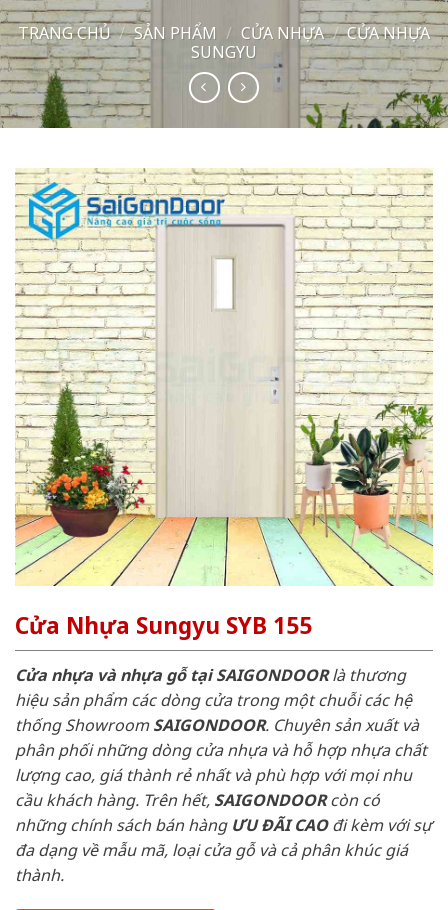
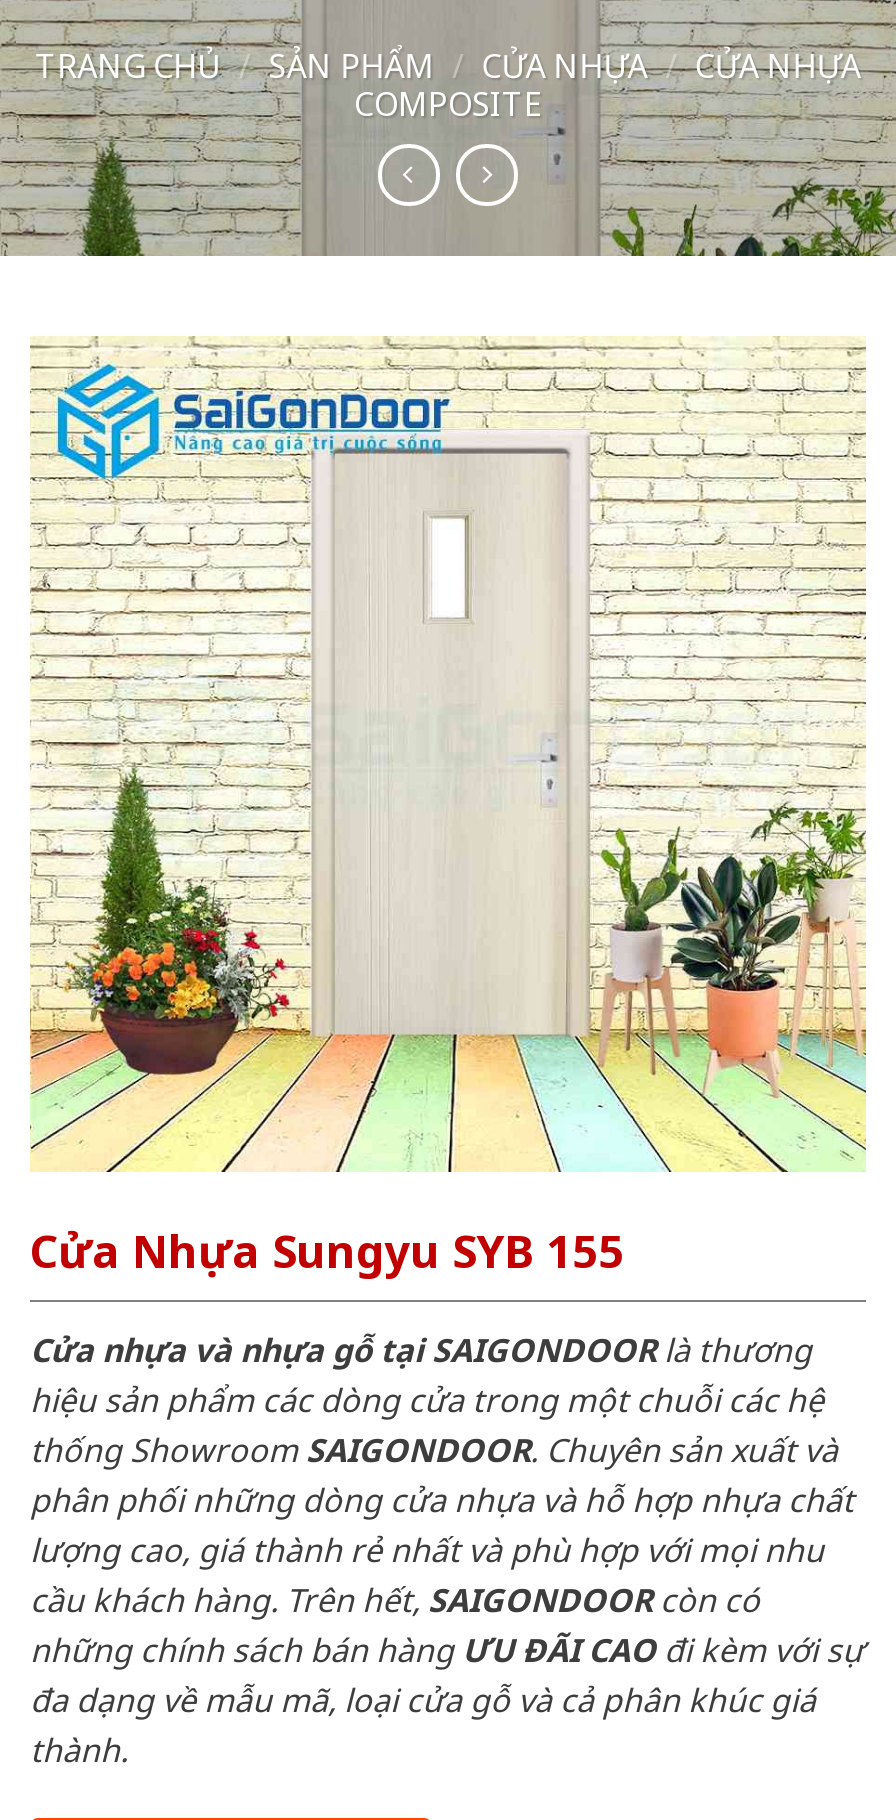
- SUNGYU
+ COMPOSITE
